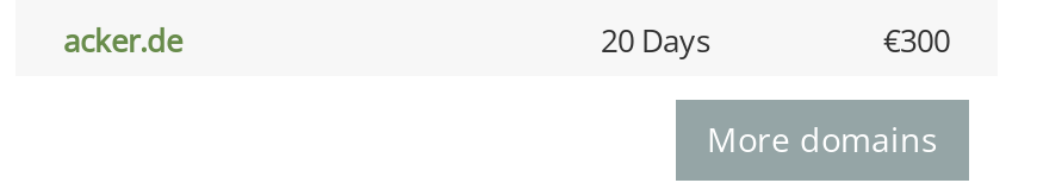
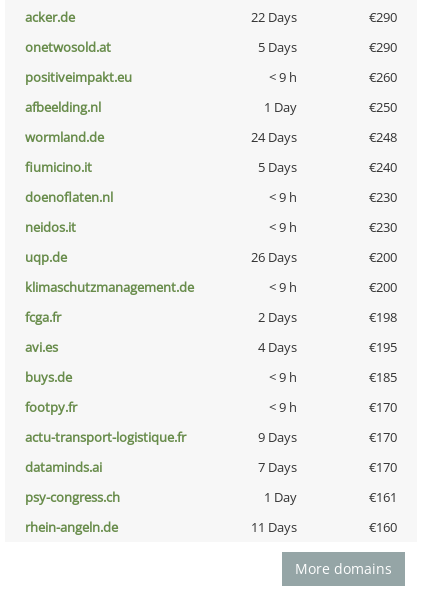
- 20 Days
- €300
+ 22 Days
+ €290
+ onetwosold.at
+ 5 Days
+ €290
+ positiveimpakt.eu
+ < 9 h
+ €260
+ afbeelding.nl
+ 1 Day
+ €250
+ wormland.de
+ 24 Days
+ €248
+ fiumicino.it
+ 5 Days
+ €240
+ doenoflaten.nl
+ < 9 h
+ €230
+ neidos.it
+ < 9 h
+ €230
+ uqp.de
+ 26 Days
+ €200
+ klimaschutzmanagement.de
+ < 9 h
+ €200
+ fcga.fr
+ 2 Days
+ €198
+ avi.es
+ 4 Days
+ €195
+ buys.de
+ < 9 h
+ €185
+ footpy.fr
+ < 9 h
+ €170
+ actu-transport-logistique.fr
+ 9 Days
+ €170
+ dataminds.ai
+ 7 Days
+ €170
+ psy-congress.ch
+ 1 Day
+ €161
+ rhein-angeln.de
+ 11 Days
+ €160
